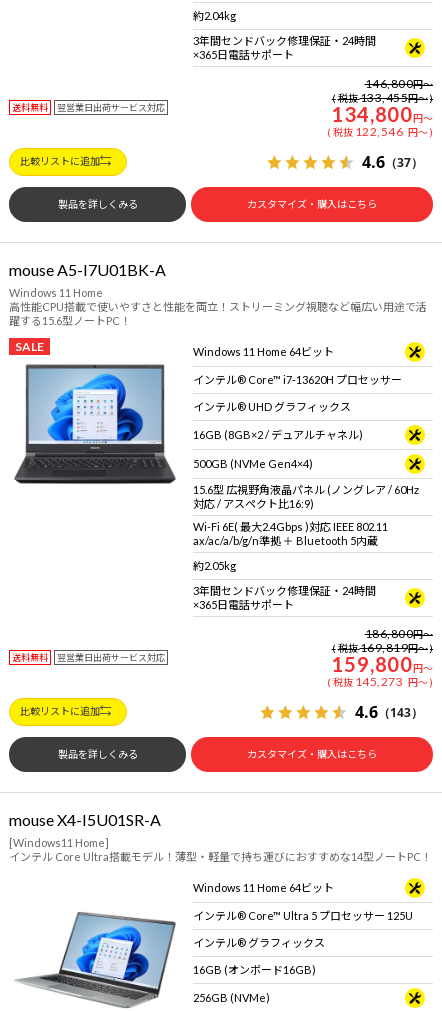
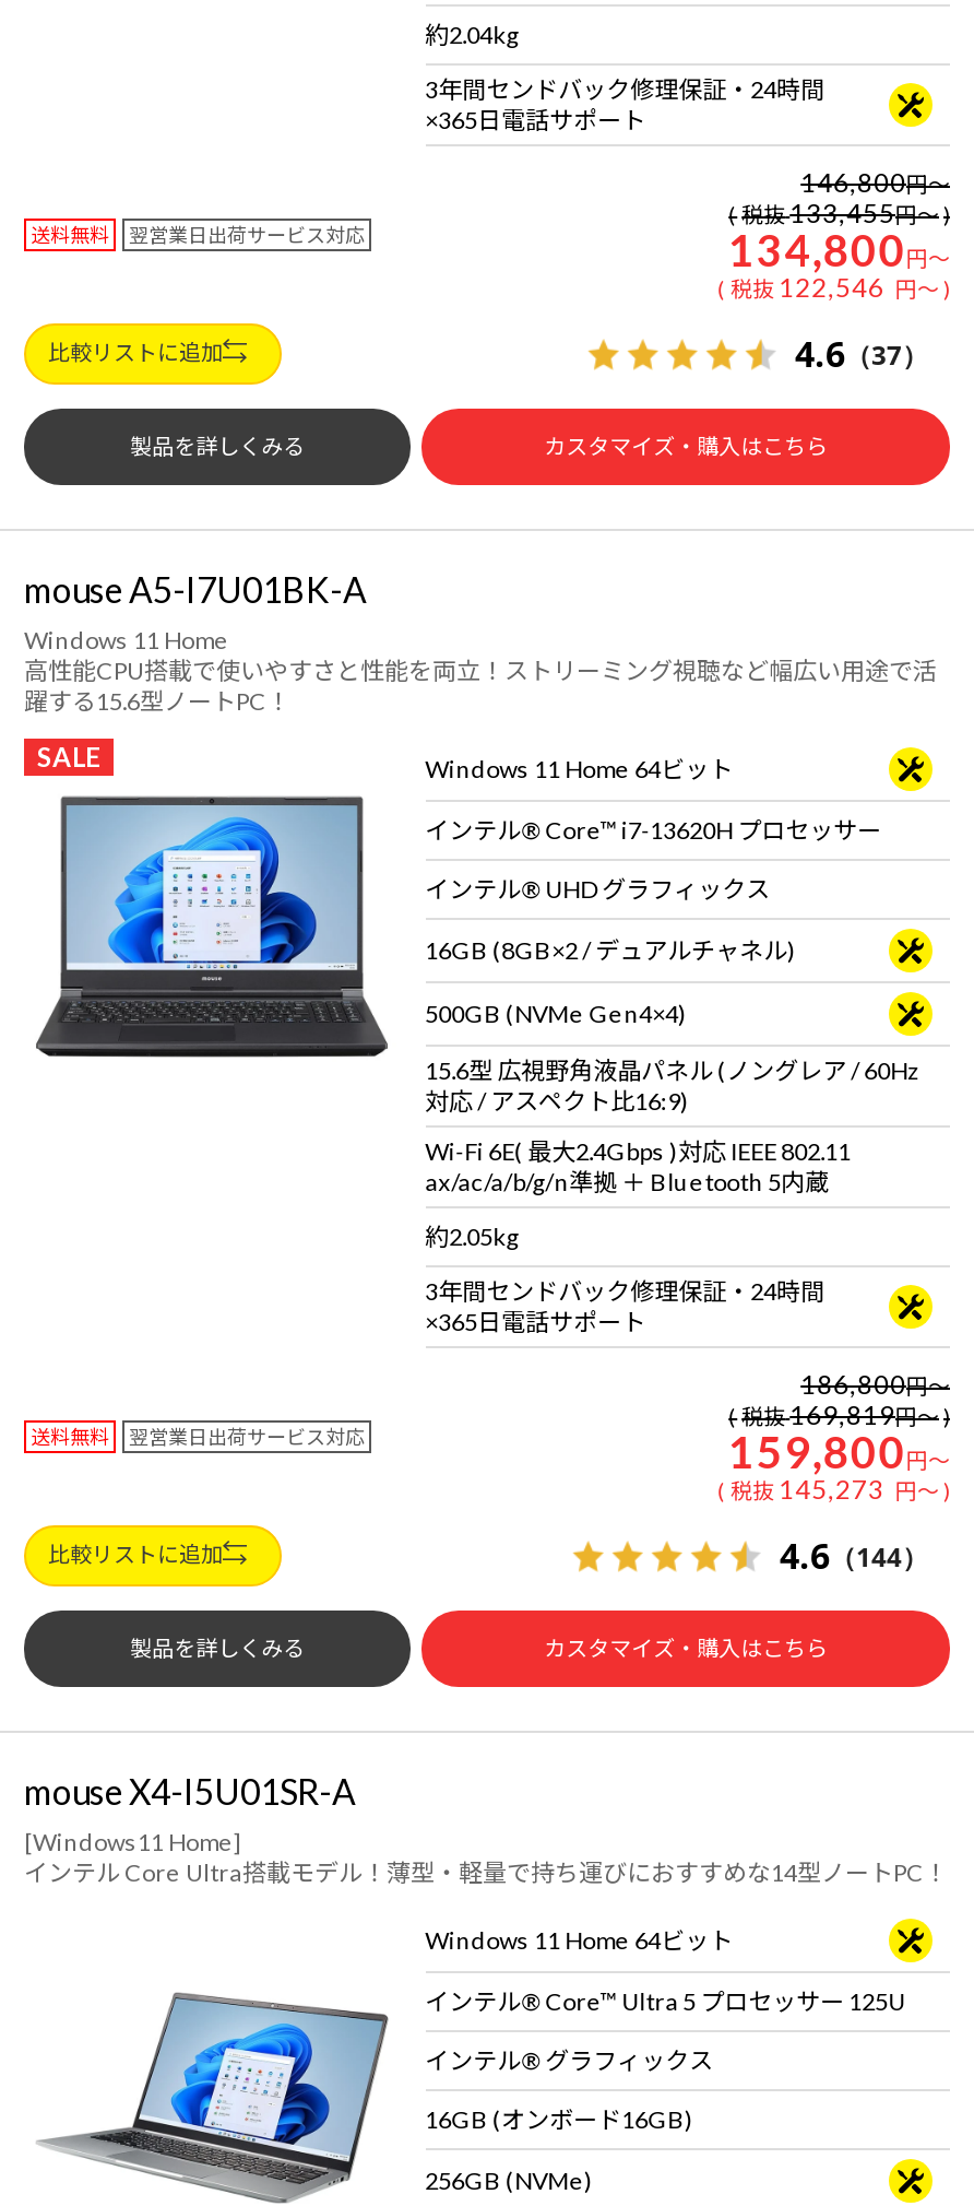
- 4.6（143）
+ 4.6（144）
